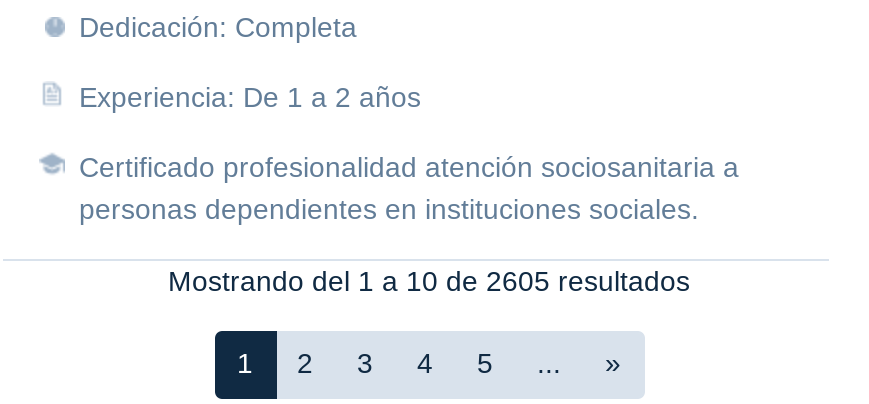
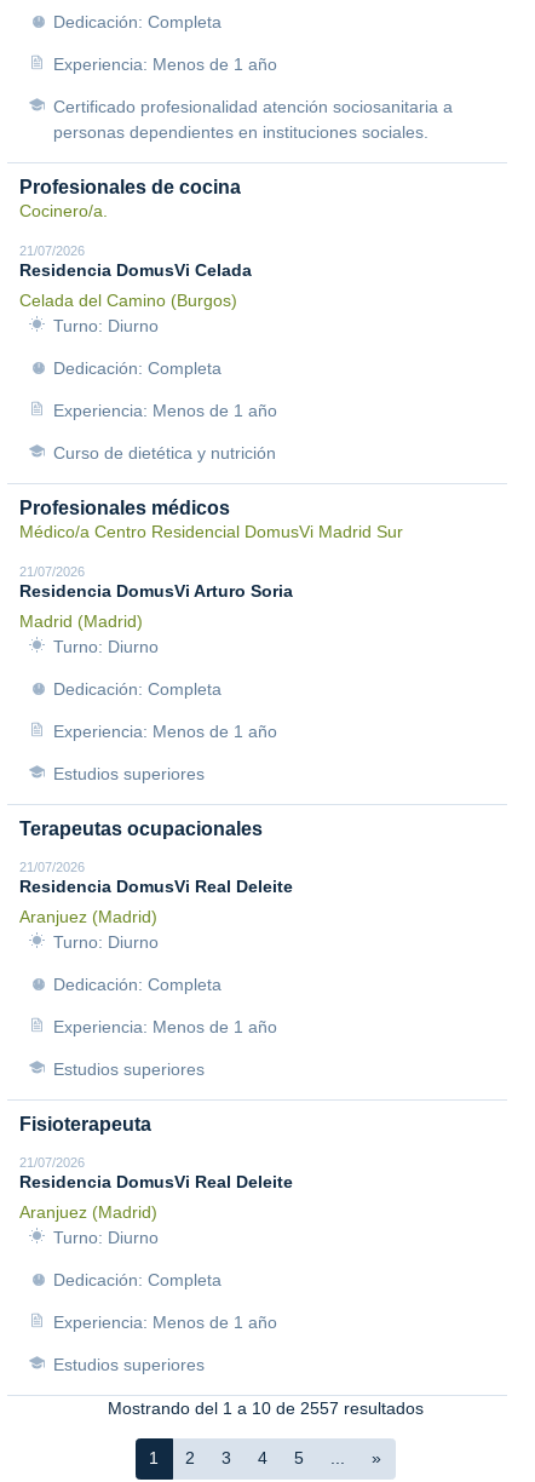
- Experiencia: De 1 a 2 años
+ Experiencia: Menos de 1 año

- Mostrando del 1 a 10 de 2605 resultados
+ Profesionales de cocina
+ Cocinero/a.
+ 21/07/2026
+ Residencia DomusVi Celada
+ Celada del Camino (Burgos)
+ Turno: Diurno
+ Dedicación: Completa
+ Experiencia: Menos de 1 año
+ Curso de dietética y nutrición
+ Profesionales médicos
+ Médico/a Centro Residencial DomusVi Madrid Sur
+ 21/07/2026
+ Residencia DomusVi Arturo Soria
+ Madrid (Madrid)
+ Turno: Diurno
+ Dedicación: Completa
+ Experiencia: Menos de 1 año
+ Estudios superiores
+ Terapeutas ocupacionales
+ 21/07/2026
+ Residencia DomusVi Real Deleite
+ Aranjuez (Madrid)
+ Turno: Diurno
+ Dedicación: Completa
+ Experiencia: Menos de 1 año
+ Estudios superiores
+ Fisioterapeuta
+ 21/07/2026
+ Residencia DomusVi Real Deleite
+ Aranjuez (Madrid)
+ Turno: Diurno
+ Dedicación: Completa
+ Experiencia: Menos de 1 año
+ Estudios superiores
+ Mostrando del 1 a 10 de 2557 resultados
